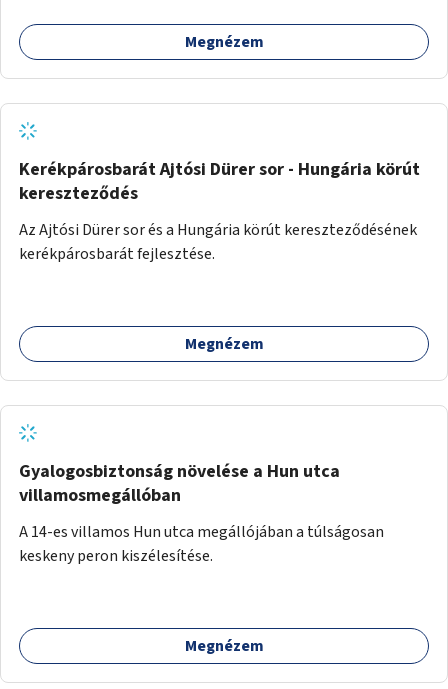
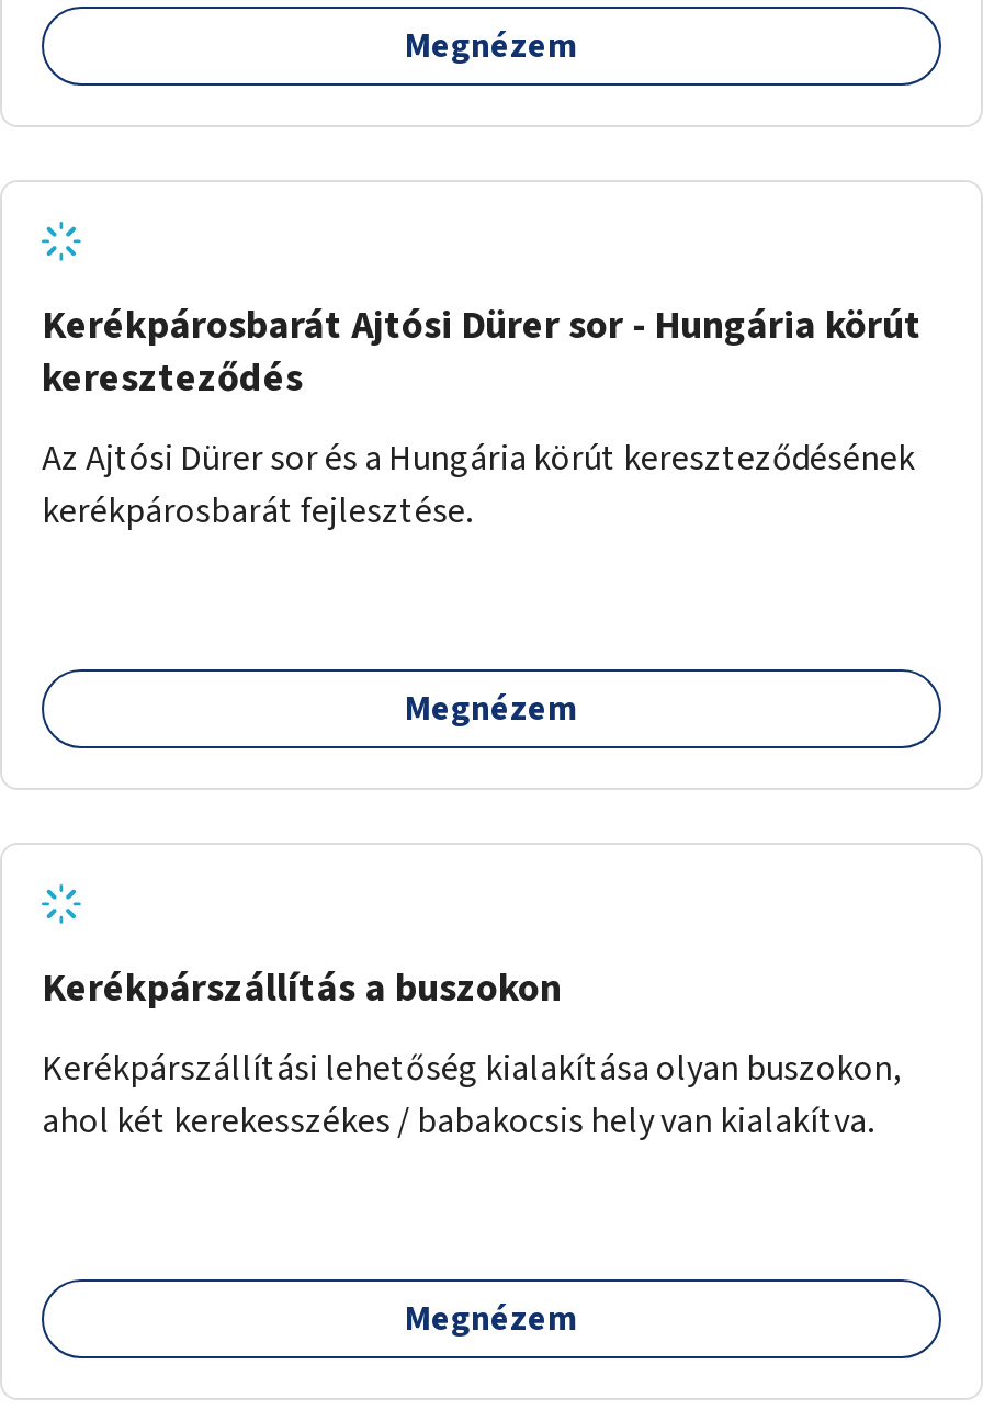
- Gyalogosbiztonság növelése a Hun utca
- villamosmegállóban
+ Kerékpárszállítás a buszokon

- A 14-es villamos Hun utca megállójában a túlságosan
- keskeny peron kiszélesítése.
+ Kerékpárszállítási lehetőség kialakítása olyan buszokon,
+ ahol két kerekesszékes / babakocsis hely van kialakítva.
